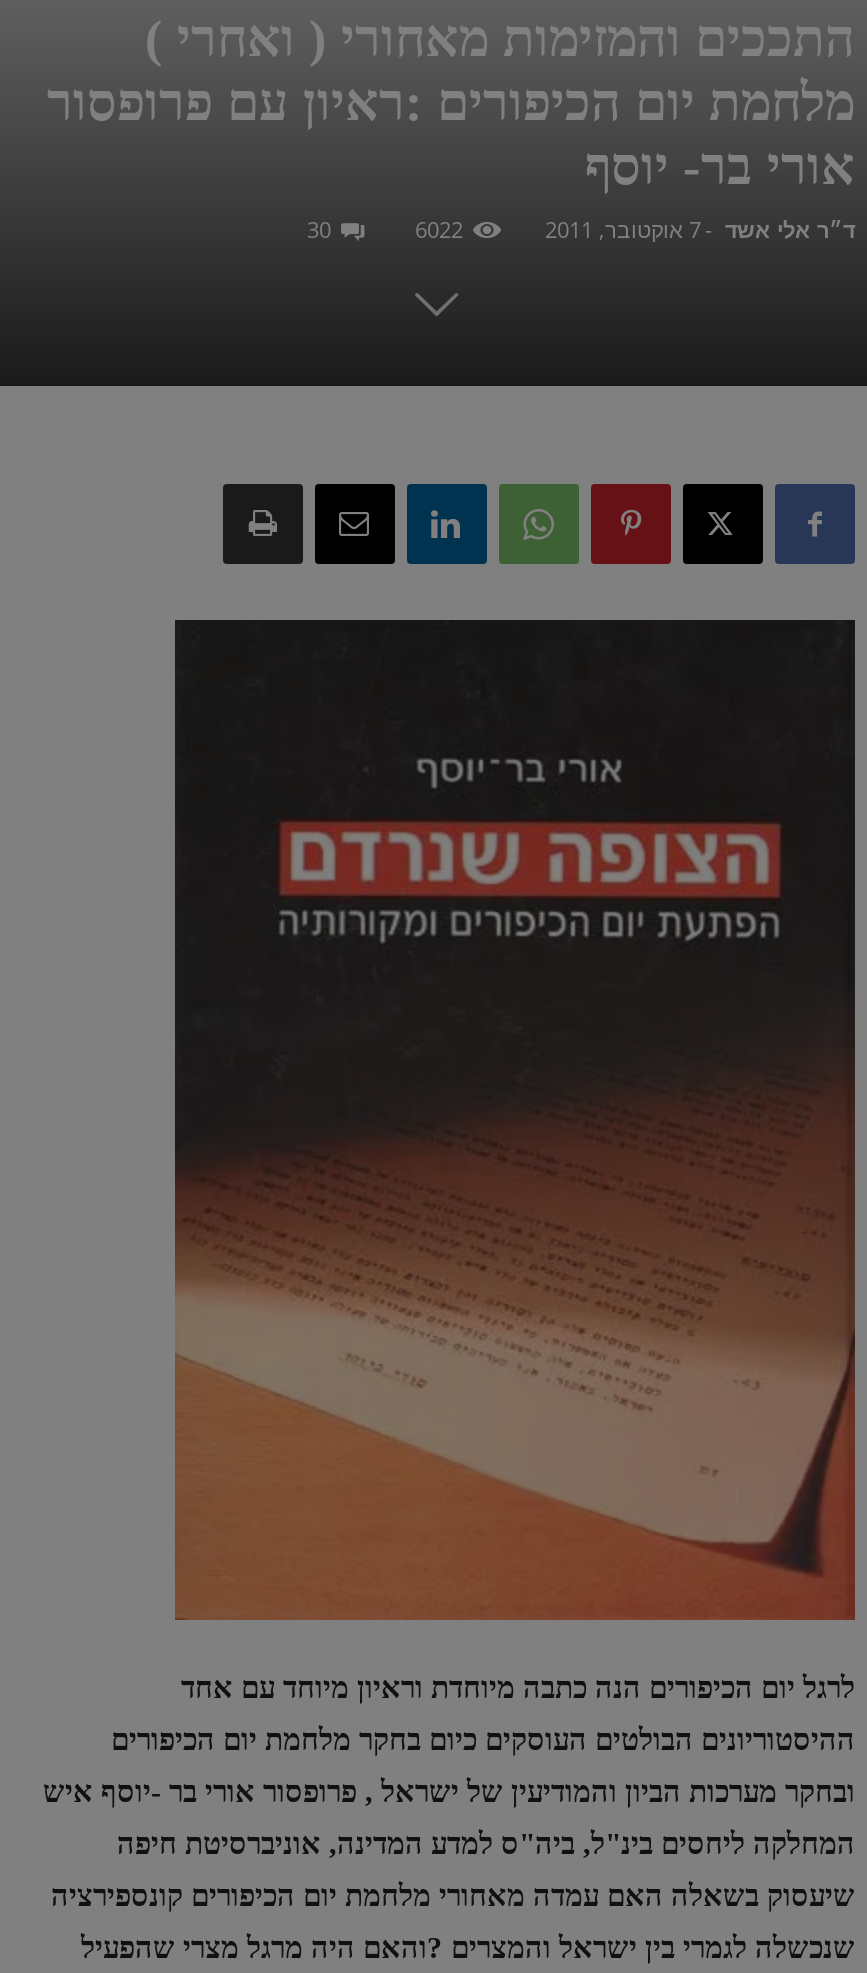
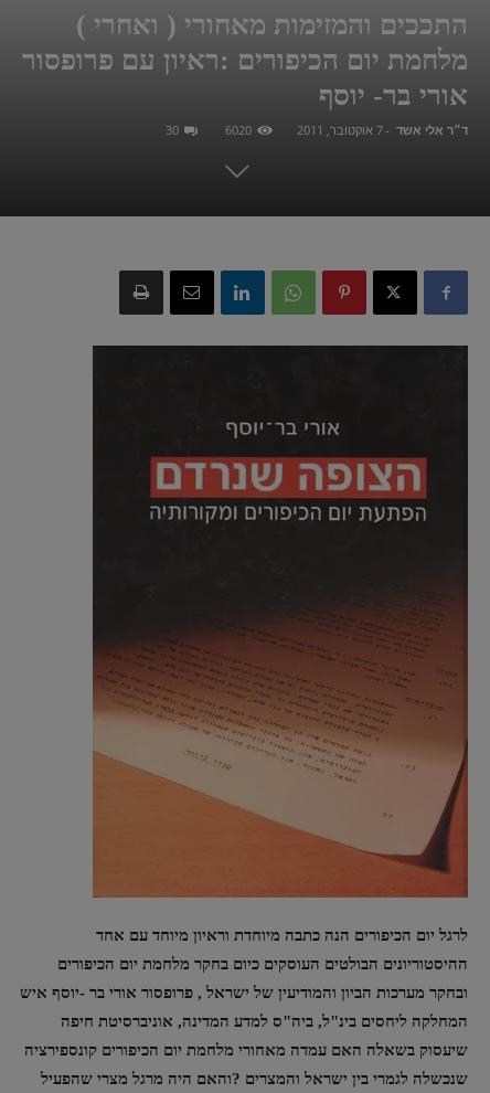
- 6022
+ 6020
